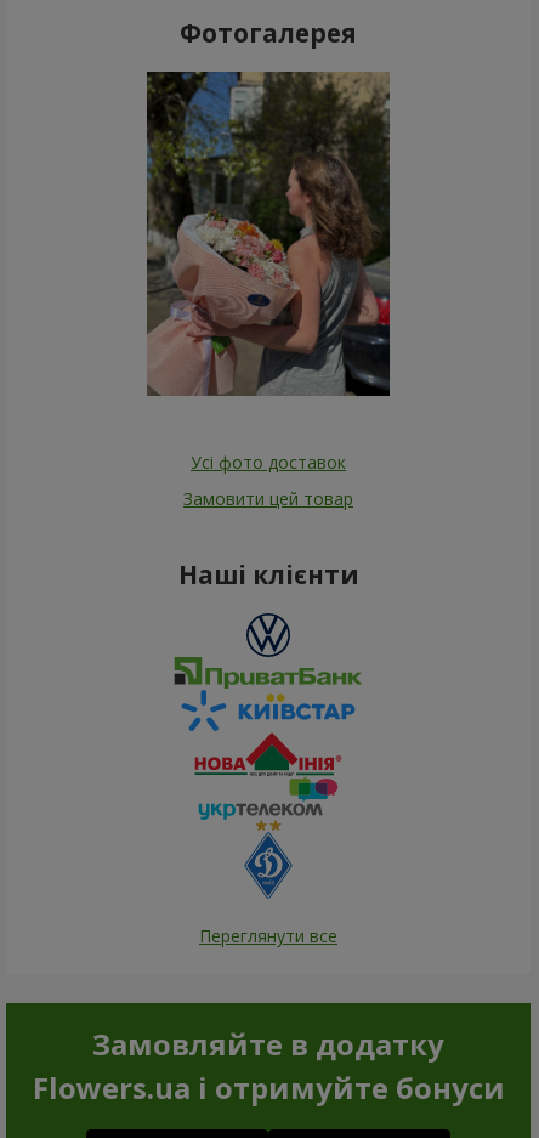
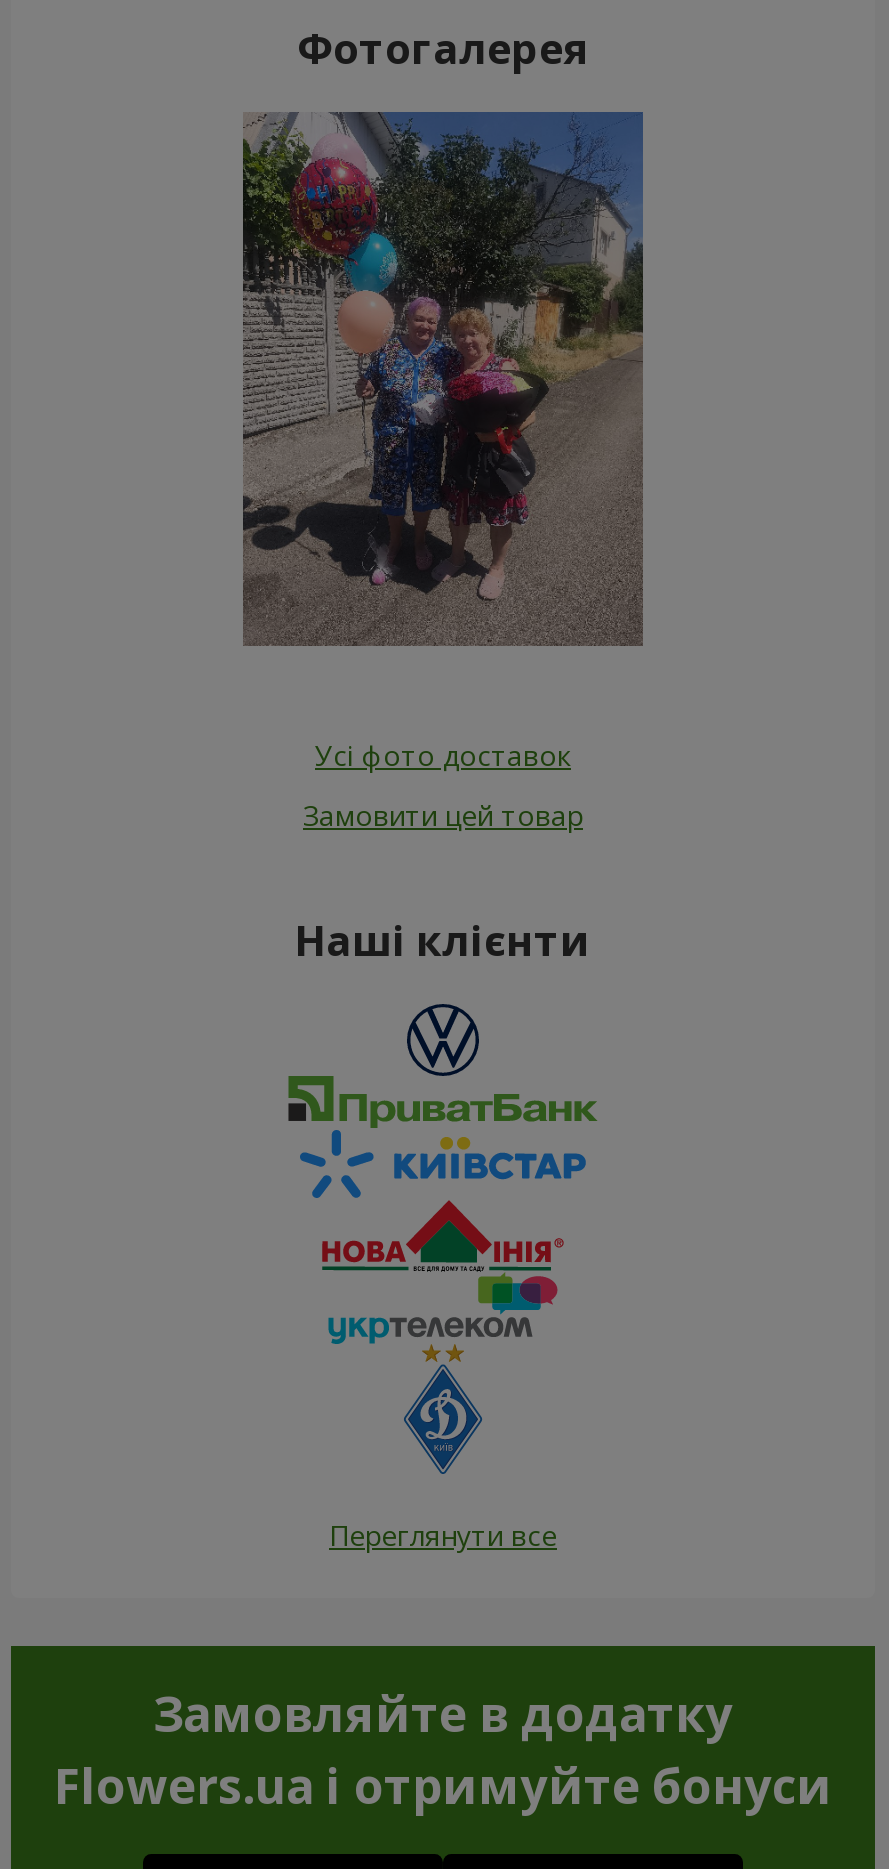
- [image]
+ [image]
